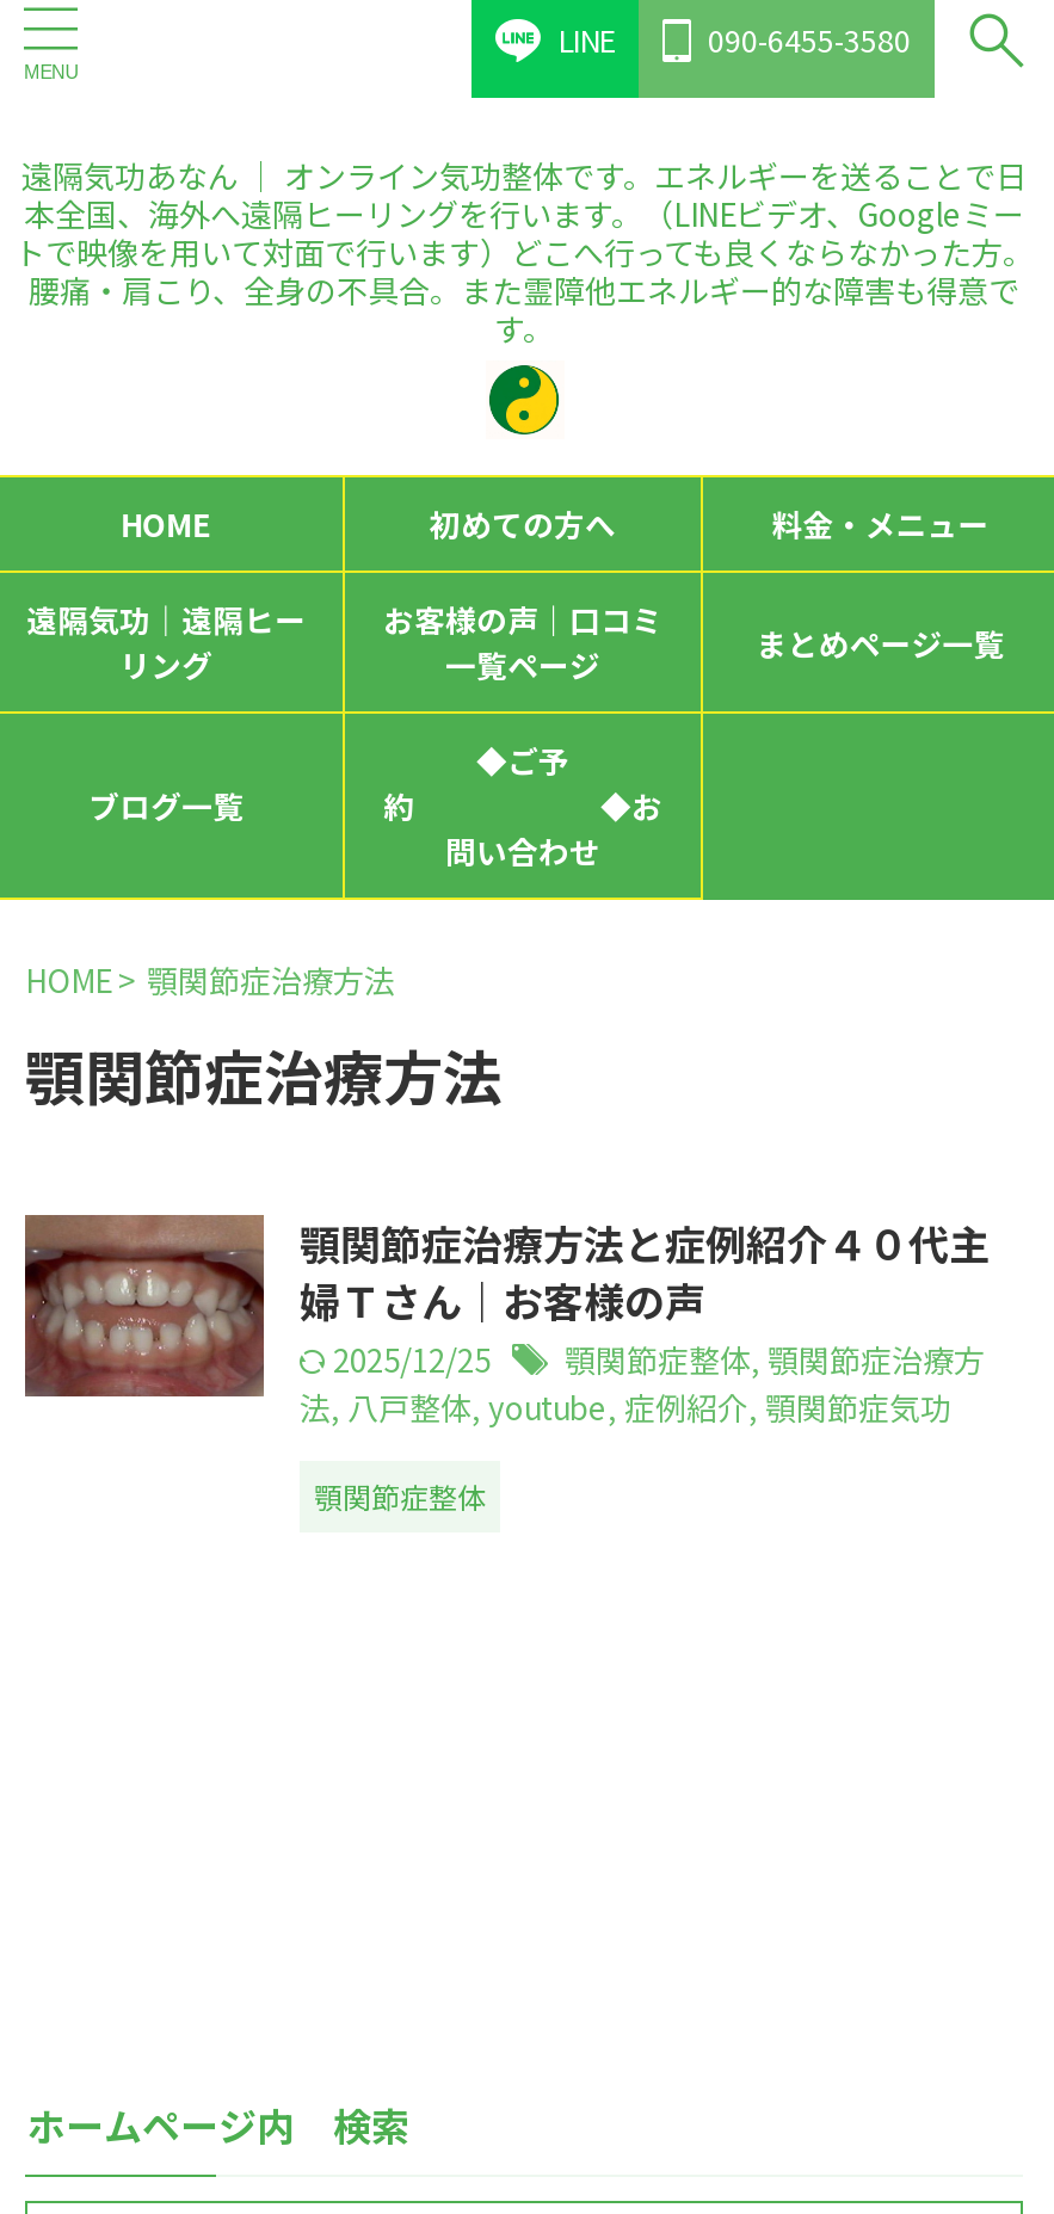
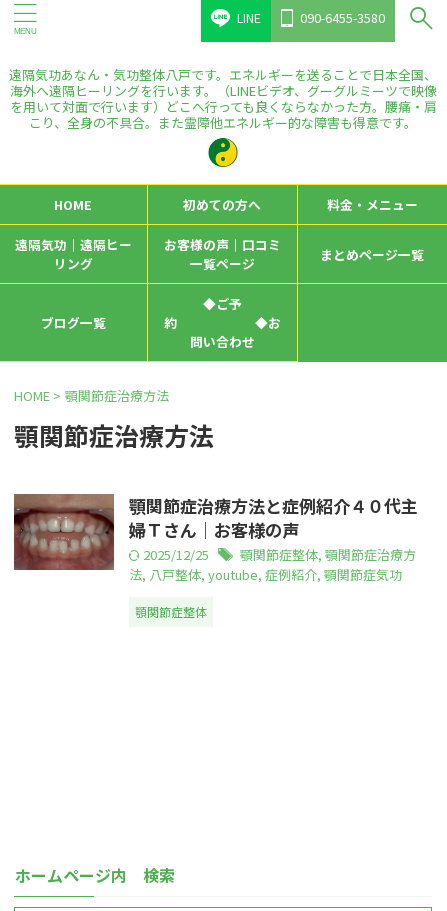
- 遠隔気功あなん ｜ オンライン気功整体です。エネルギーを送ることで日
- 本全国、海外へ遠隔ヒーリングを行います。（LINEビデオ、Googleミー
- トで映像を用いて対面で行います）どこへ行っても良くならなかった方。
- 腰痛・肩こり、全身の不具合。また霊障他エネルギー的な障害も得意で
- す。
+ 遠隔気功あなん・気功整体八戸です。エネルギーを送ることで日本全国、
+ 海外へ遠隔ヒーリングを行います。（LINEビデオ、グーグルミーツで映像
+ を用いて対面で行います）どこへ行っても良くならなかった方。腰痛・肩
+ こり、全身の不具合。また霊障他エネルギー的な障害も得意です。
